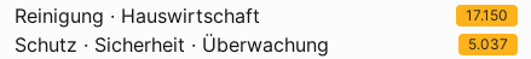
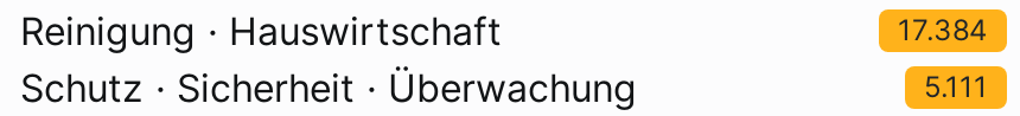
- 17.150
+ 17.384

- 5.037
+ 5.111
